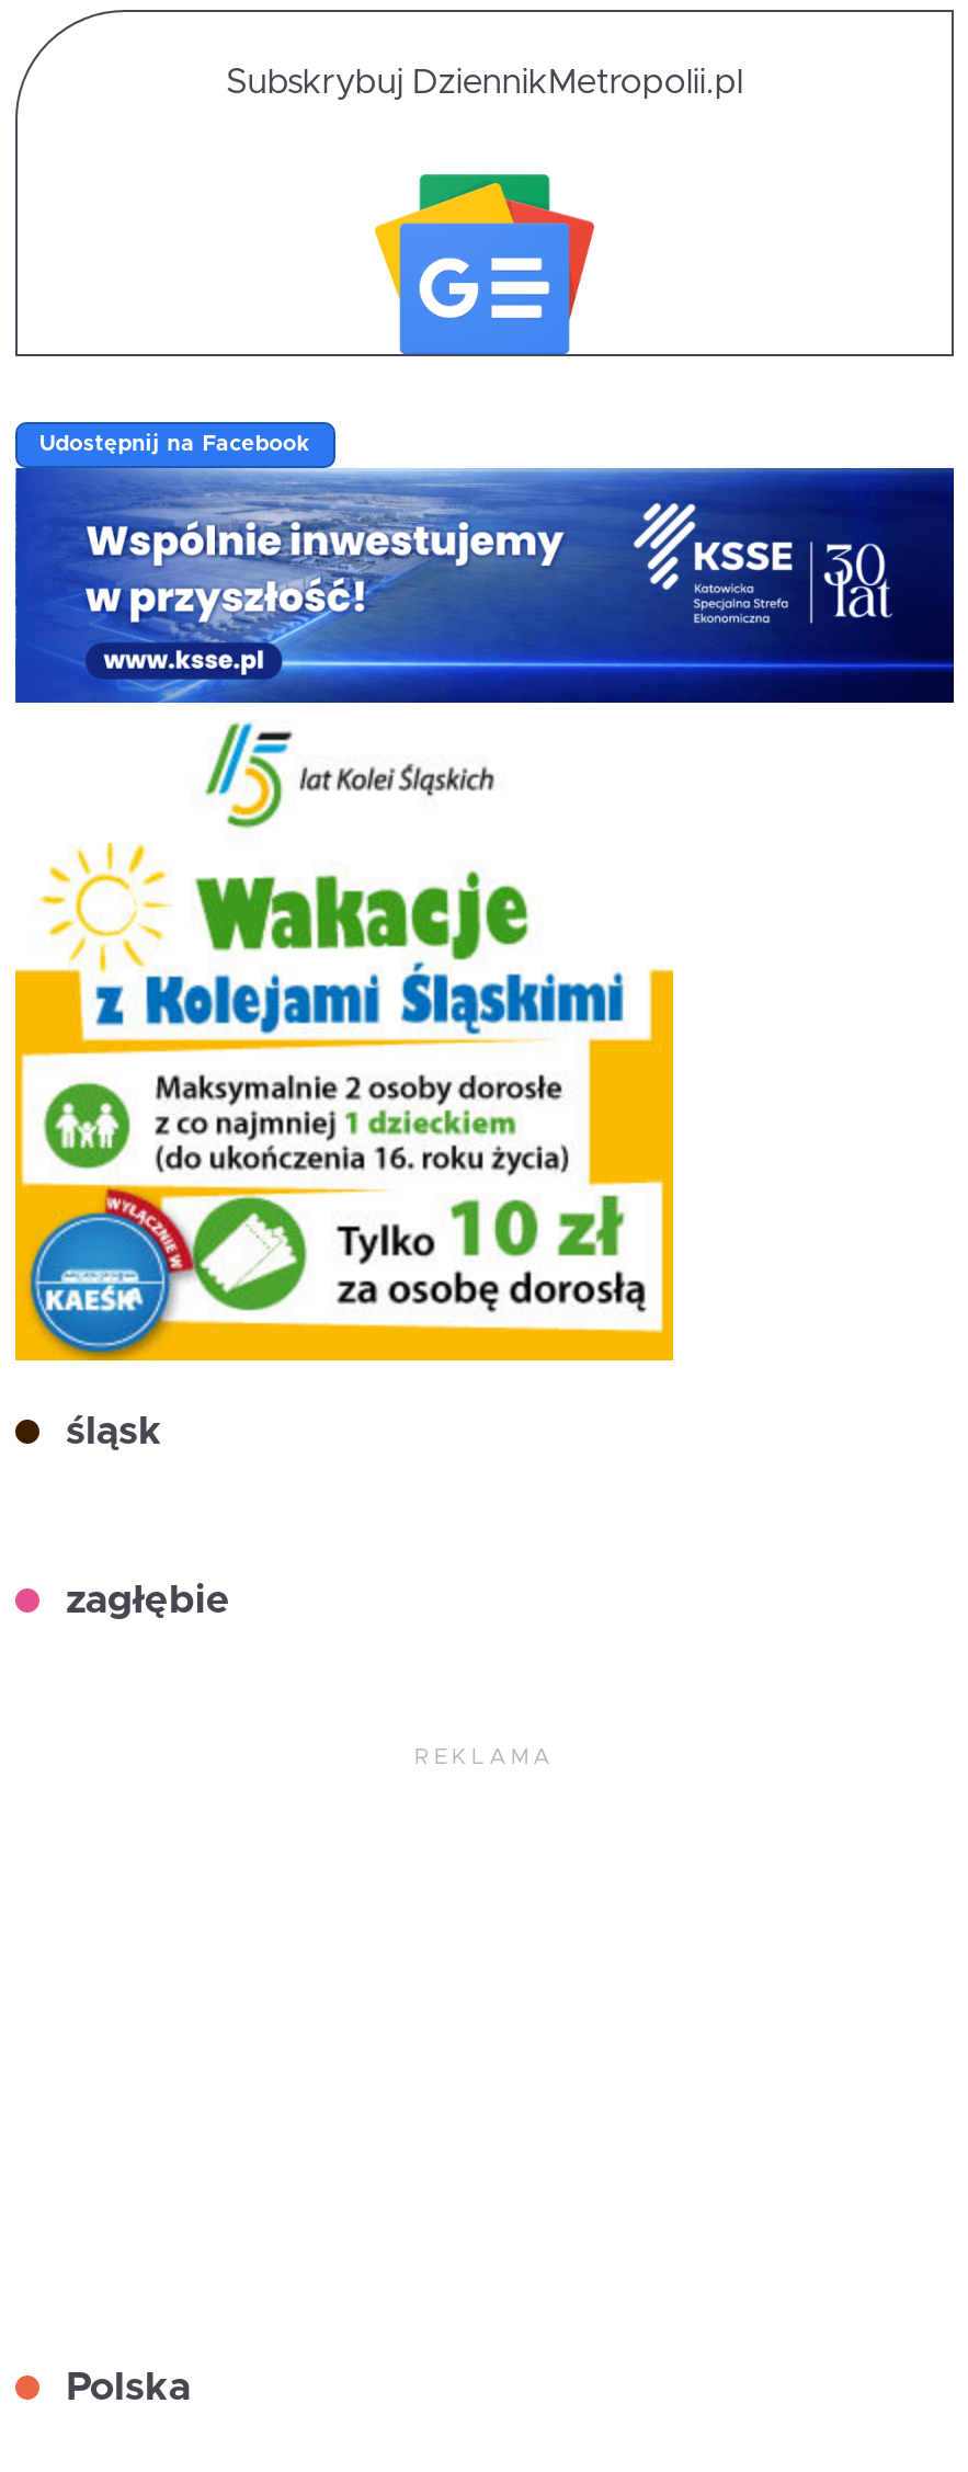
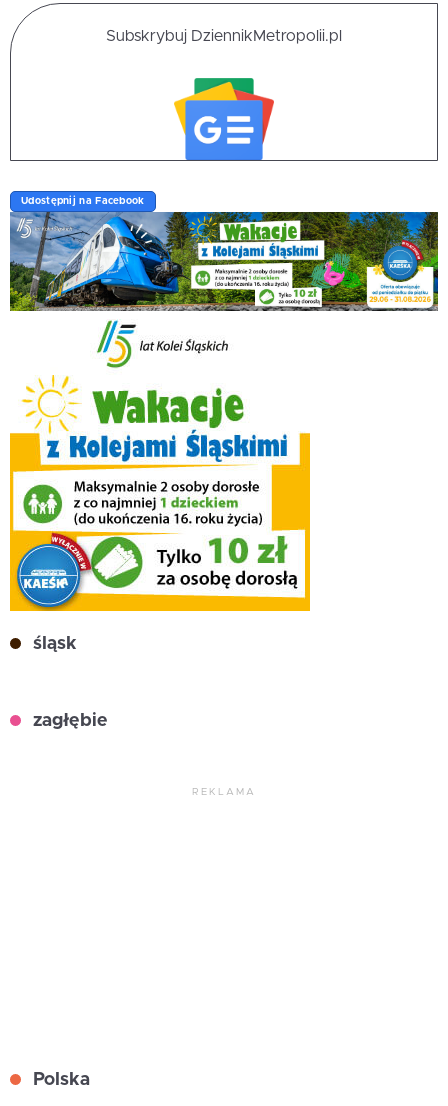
- [image]
+ [image]
